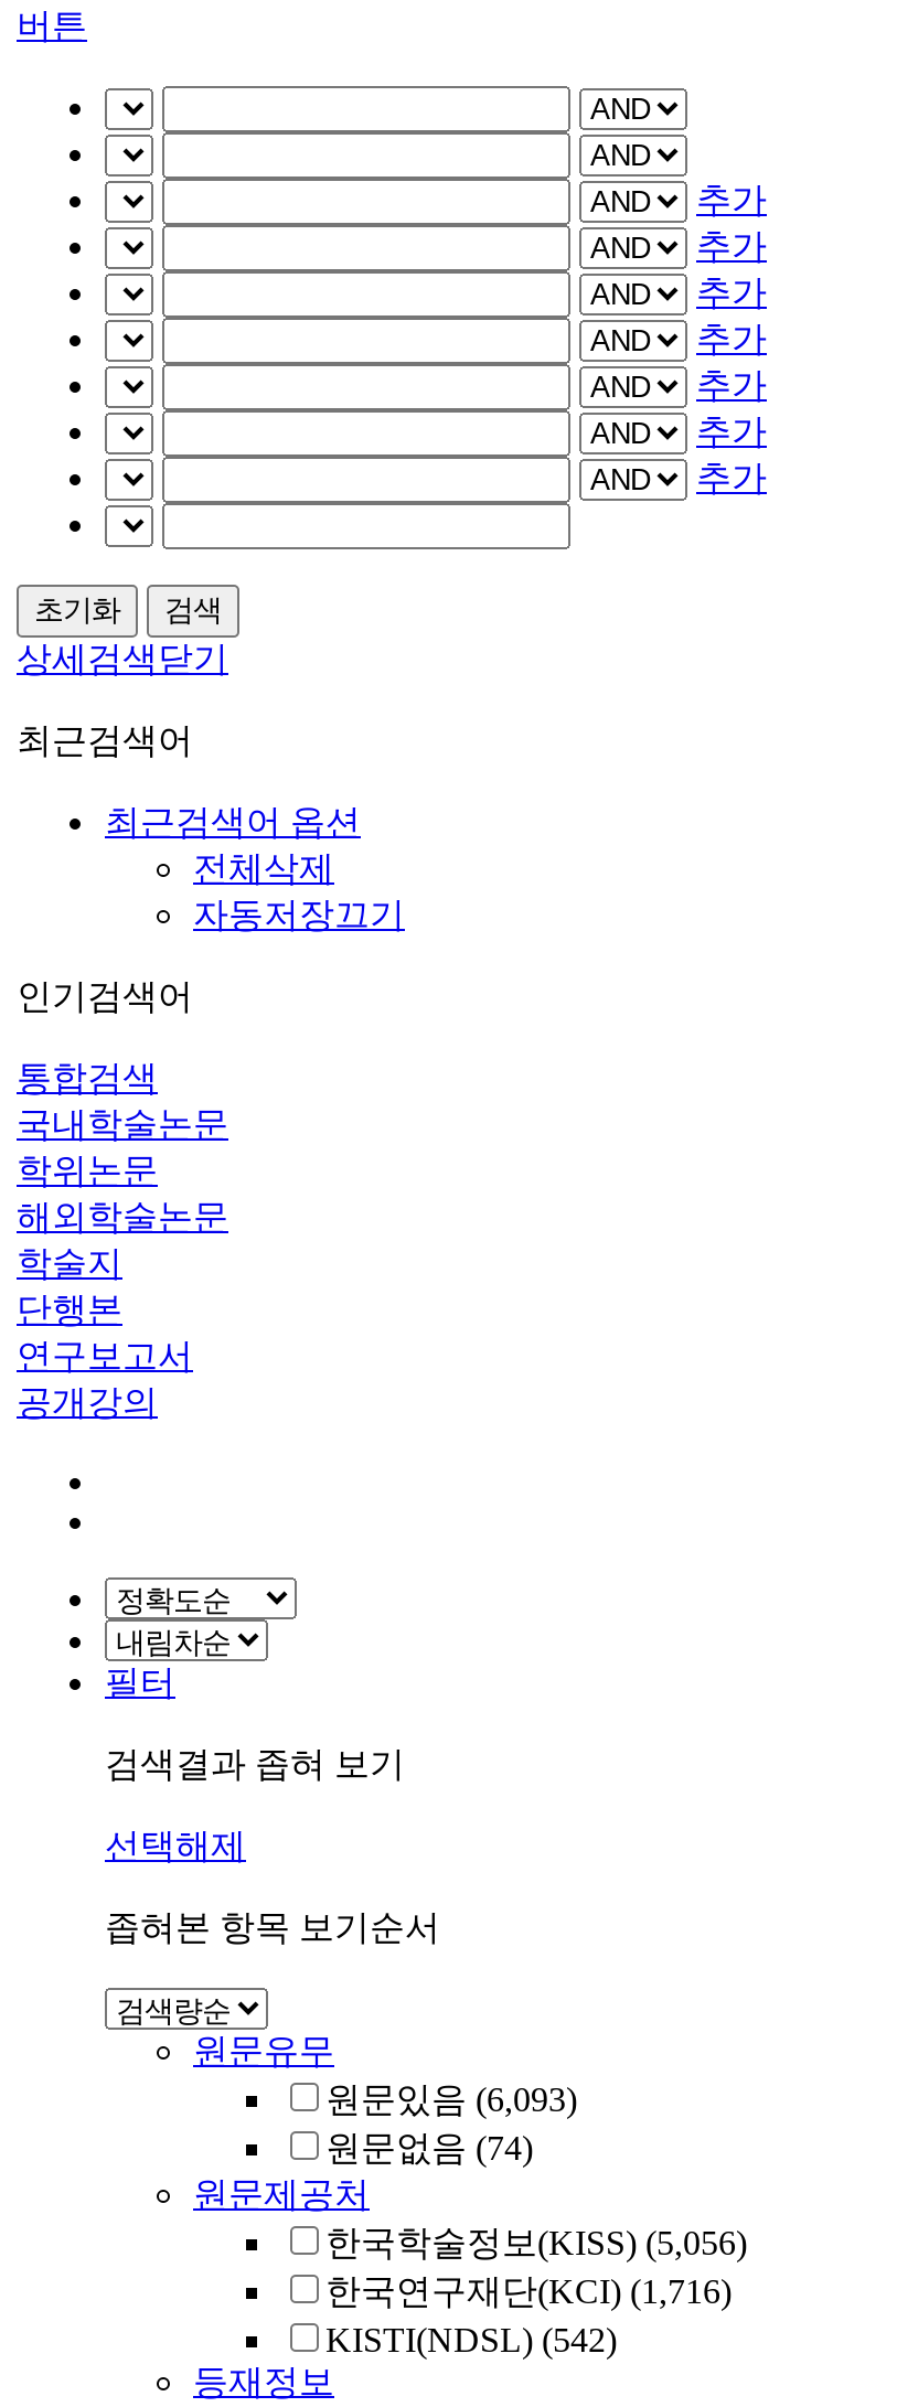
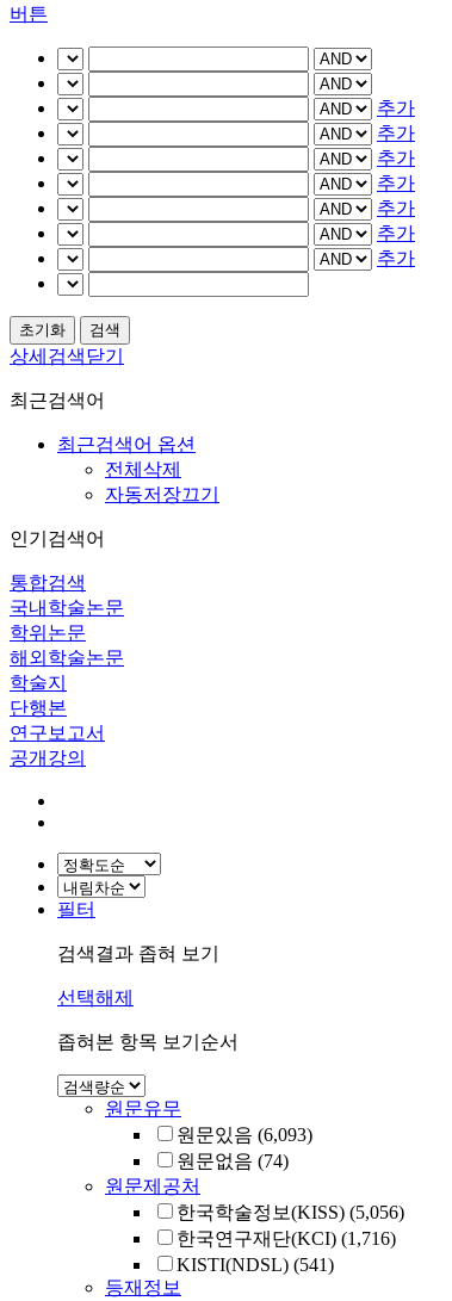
- KISTI(NDSL) (542)
+ KISTI(NDSL) (541)
